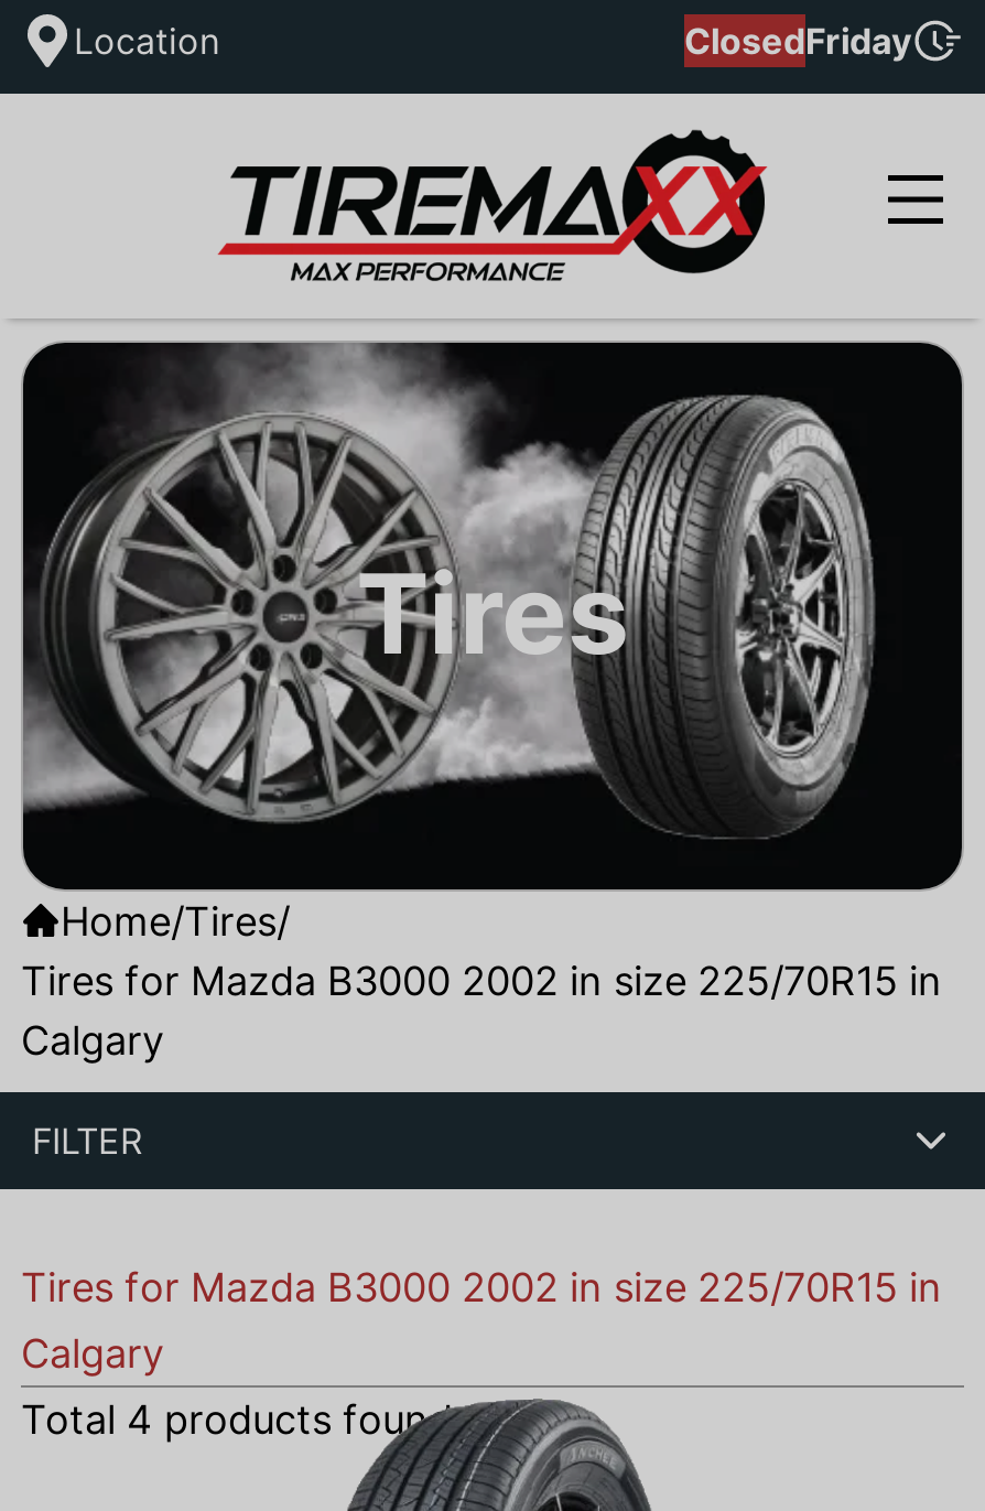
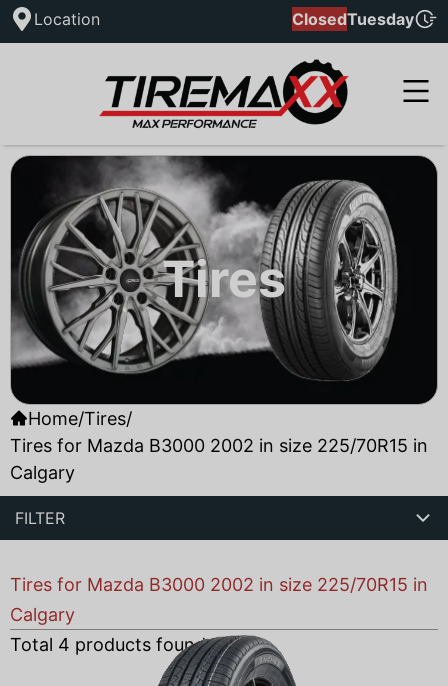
- ClosedFriday
+ ClosedTuesday
